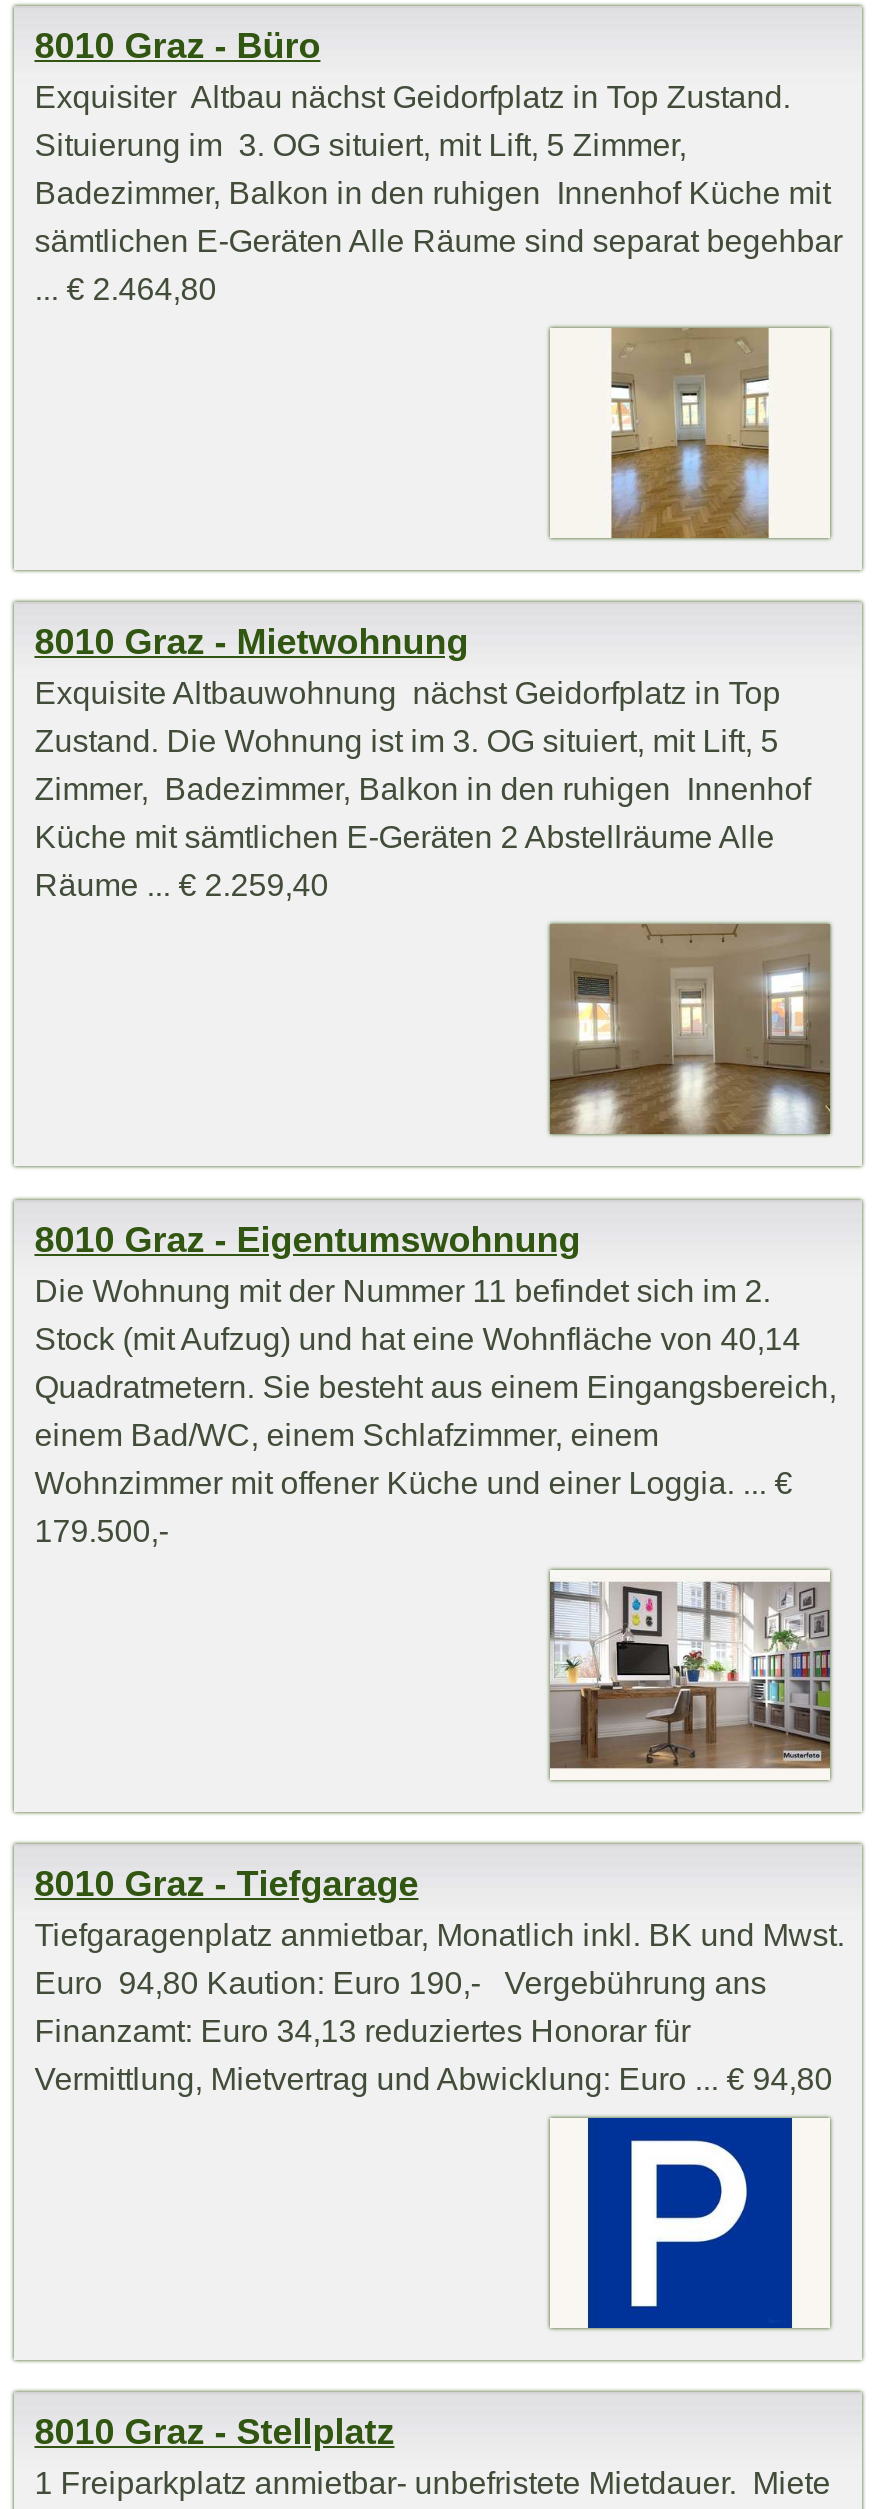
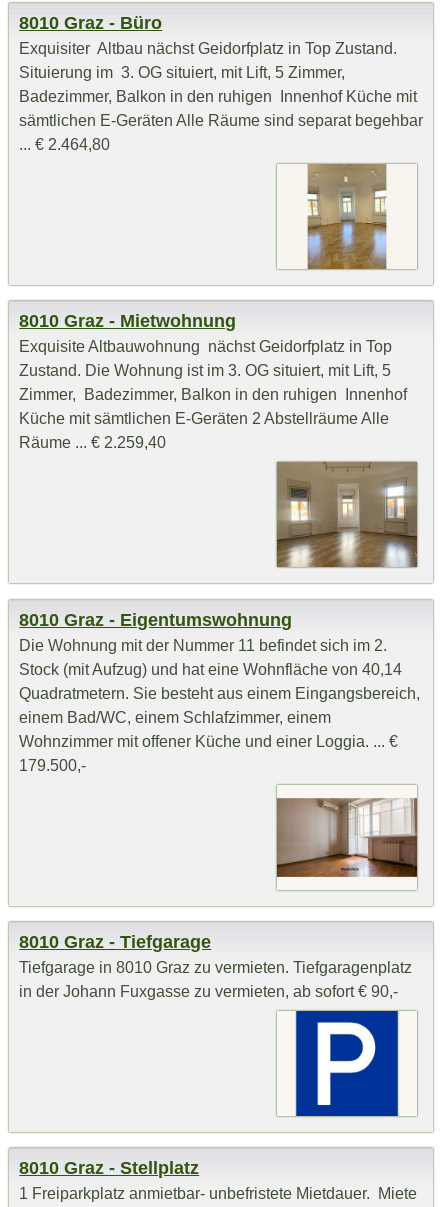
- [image]
+ [image]

- Tiefgaragenplatz anmietbar, Monatlich inkl. BK und Mwst.
- Euro 94,80 Kaution: Euro 190,- Vergebührung ans
- Finanzamt: Euro 34,13 reduziertes Honorar für
- Vermittlung, Mietvertrag und Abwicklung: Euro ... € 94,80
+ Tiefgarage in 8010 Graz zu vermieten. Tiefgaragenplatz
+ in der Johann Fuxgasse zu vermieten, ab sofort € 90,-
